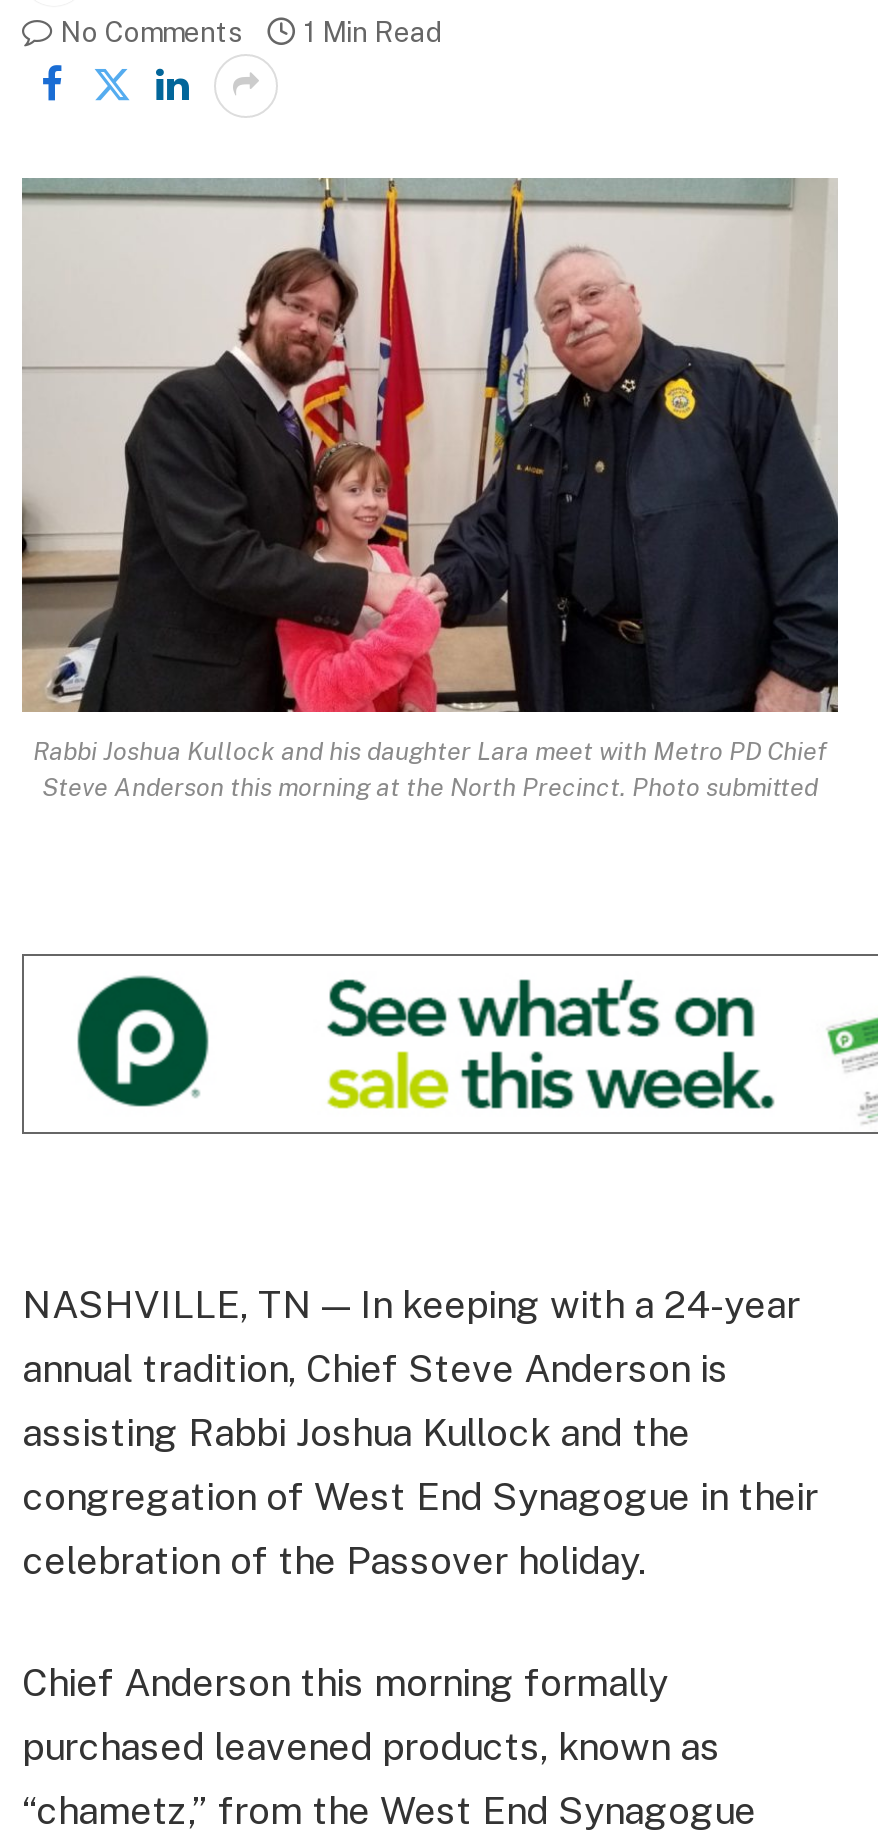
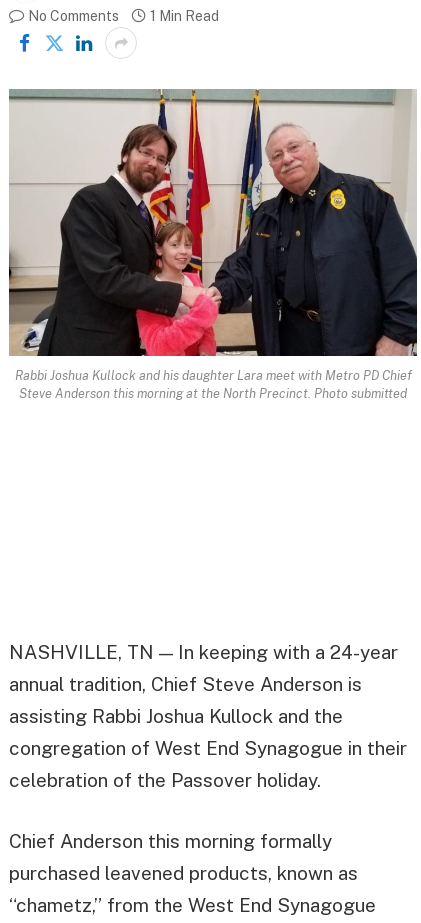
- [image]
